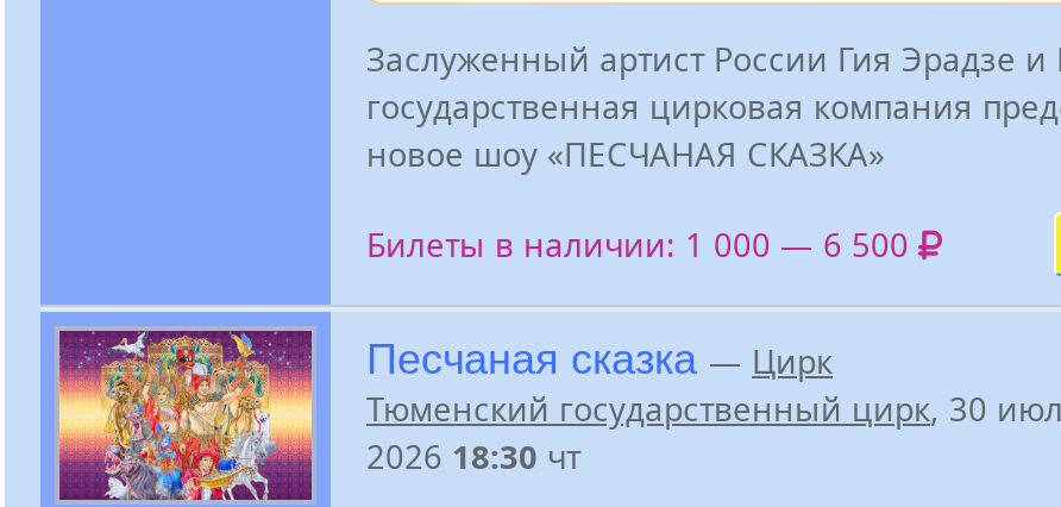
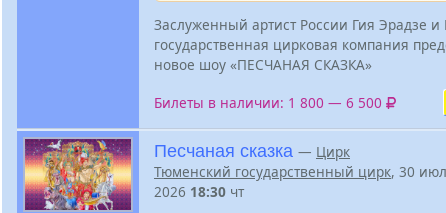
- Билеты в наличии: 1 000 — 6 500
+ Билеты в наличии: 1 800 — 6 500
